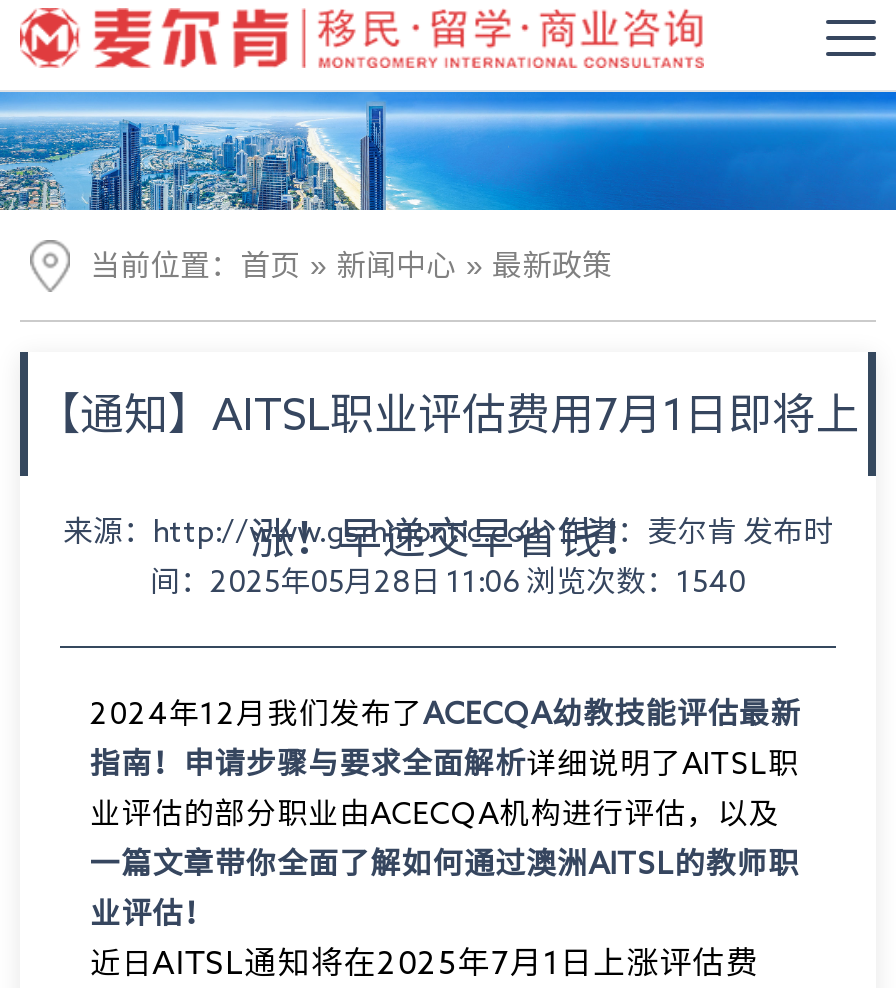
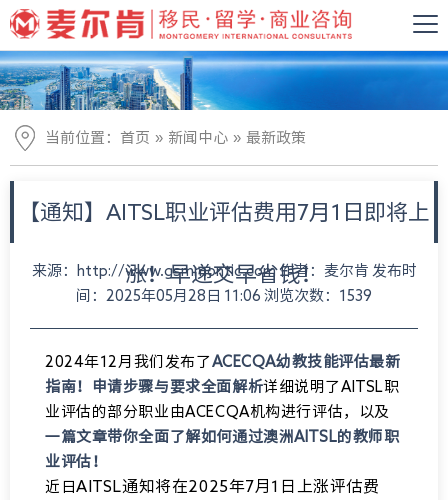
- 间：2025年05月28日 11:06 浏览次数：1540
+ 间：2025年05月28日 11:06 浏览次数：1539
